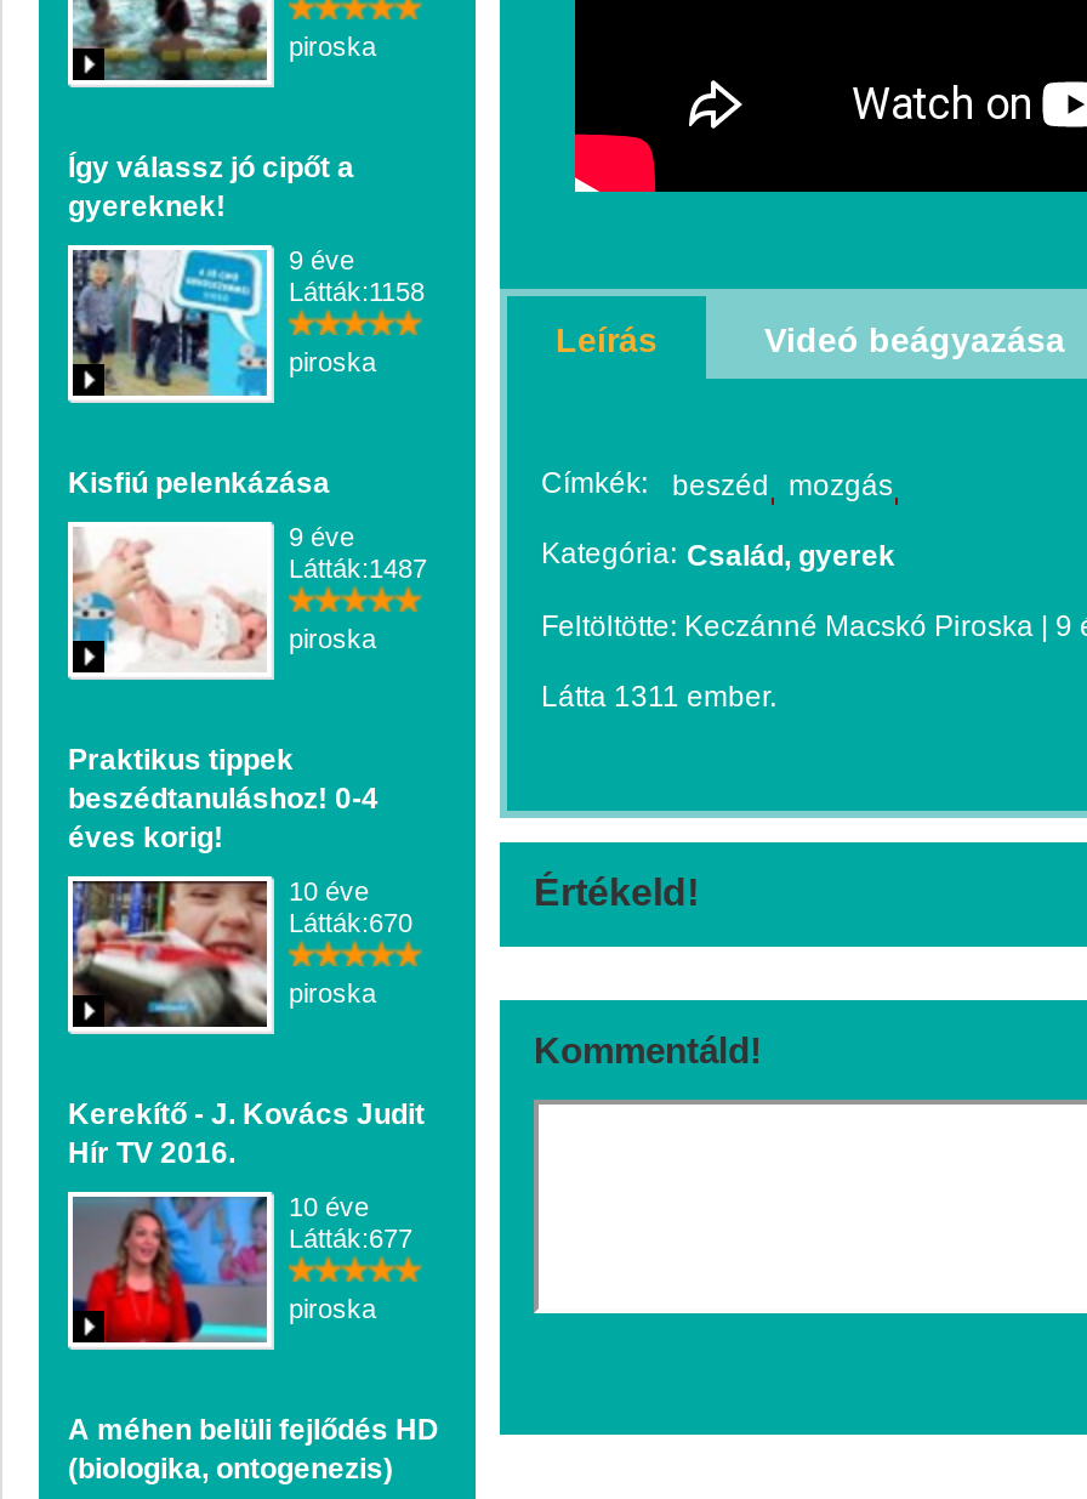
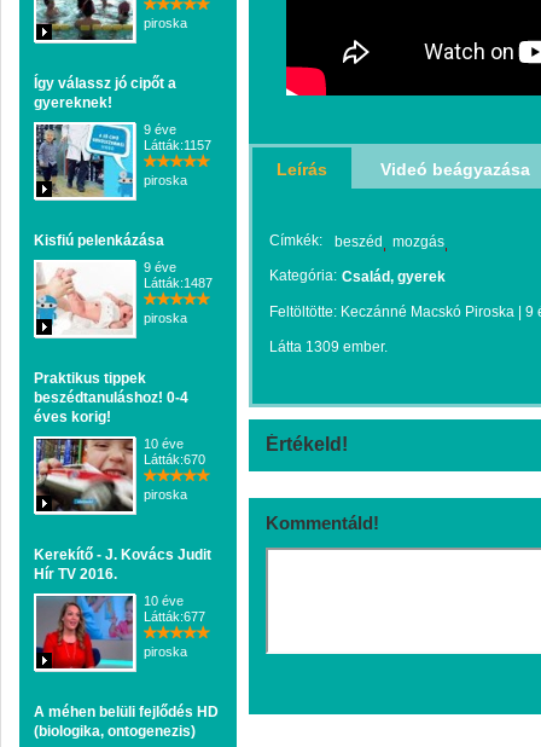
- Látták:1158
+ Látták:1157

- Látta 1311 ember.
+ Látta 1309 ember.
